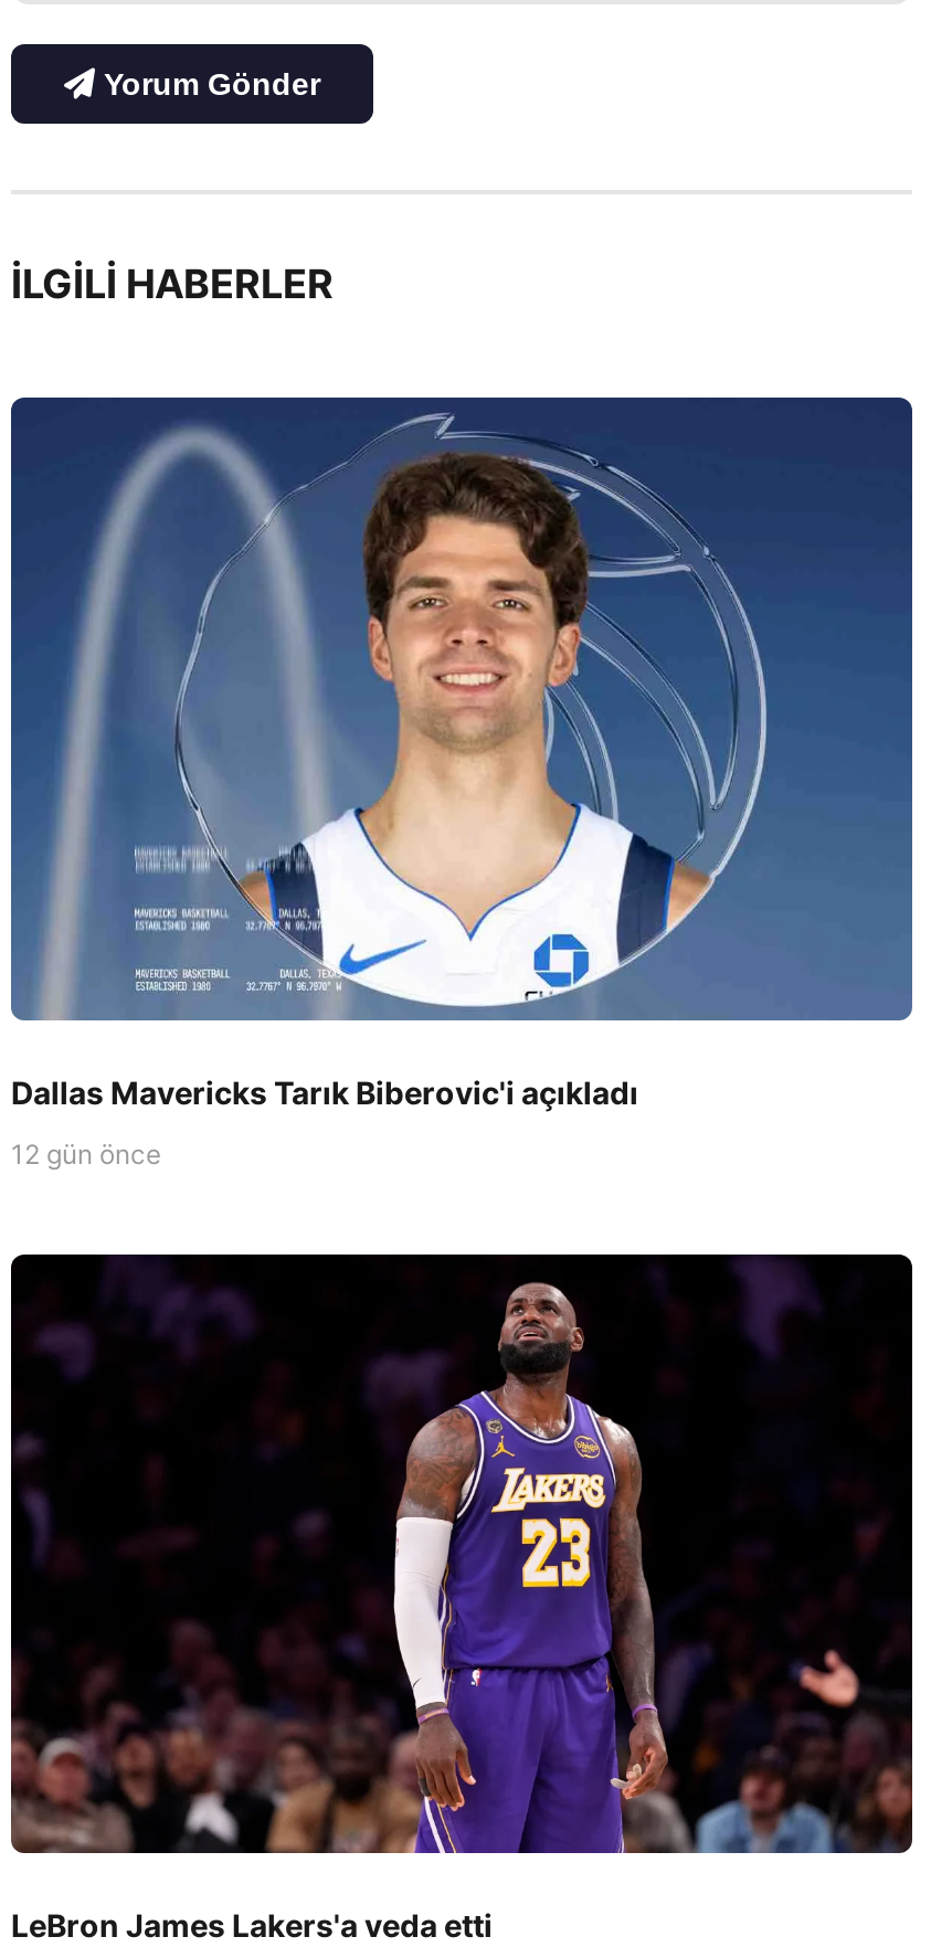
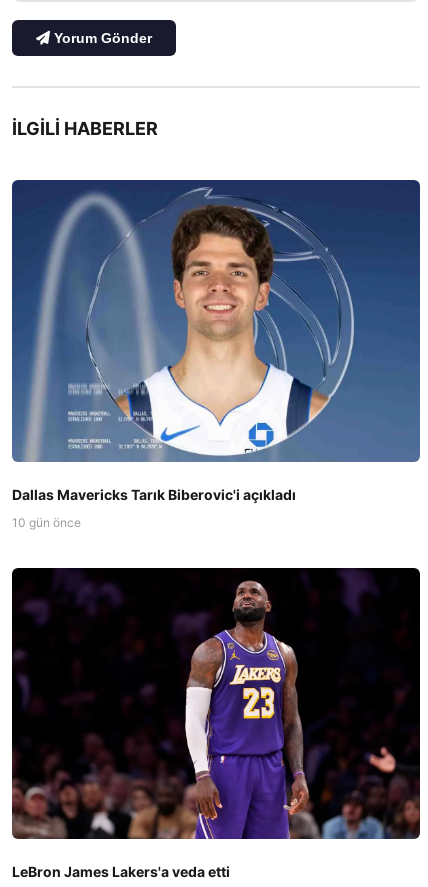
- 12 gün önce
+ 10 gün önce
